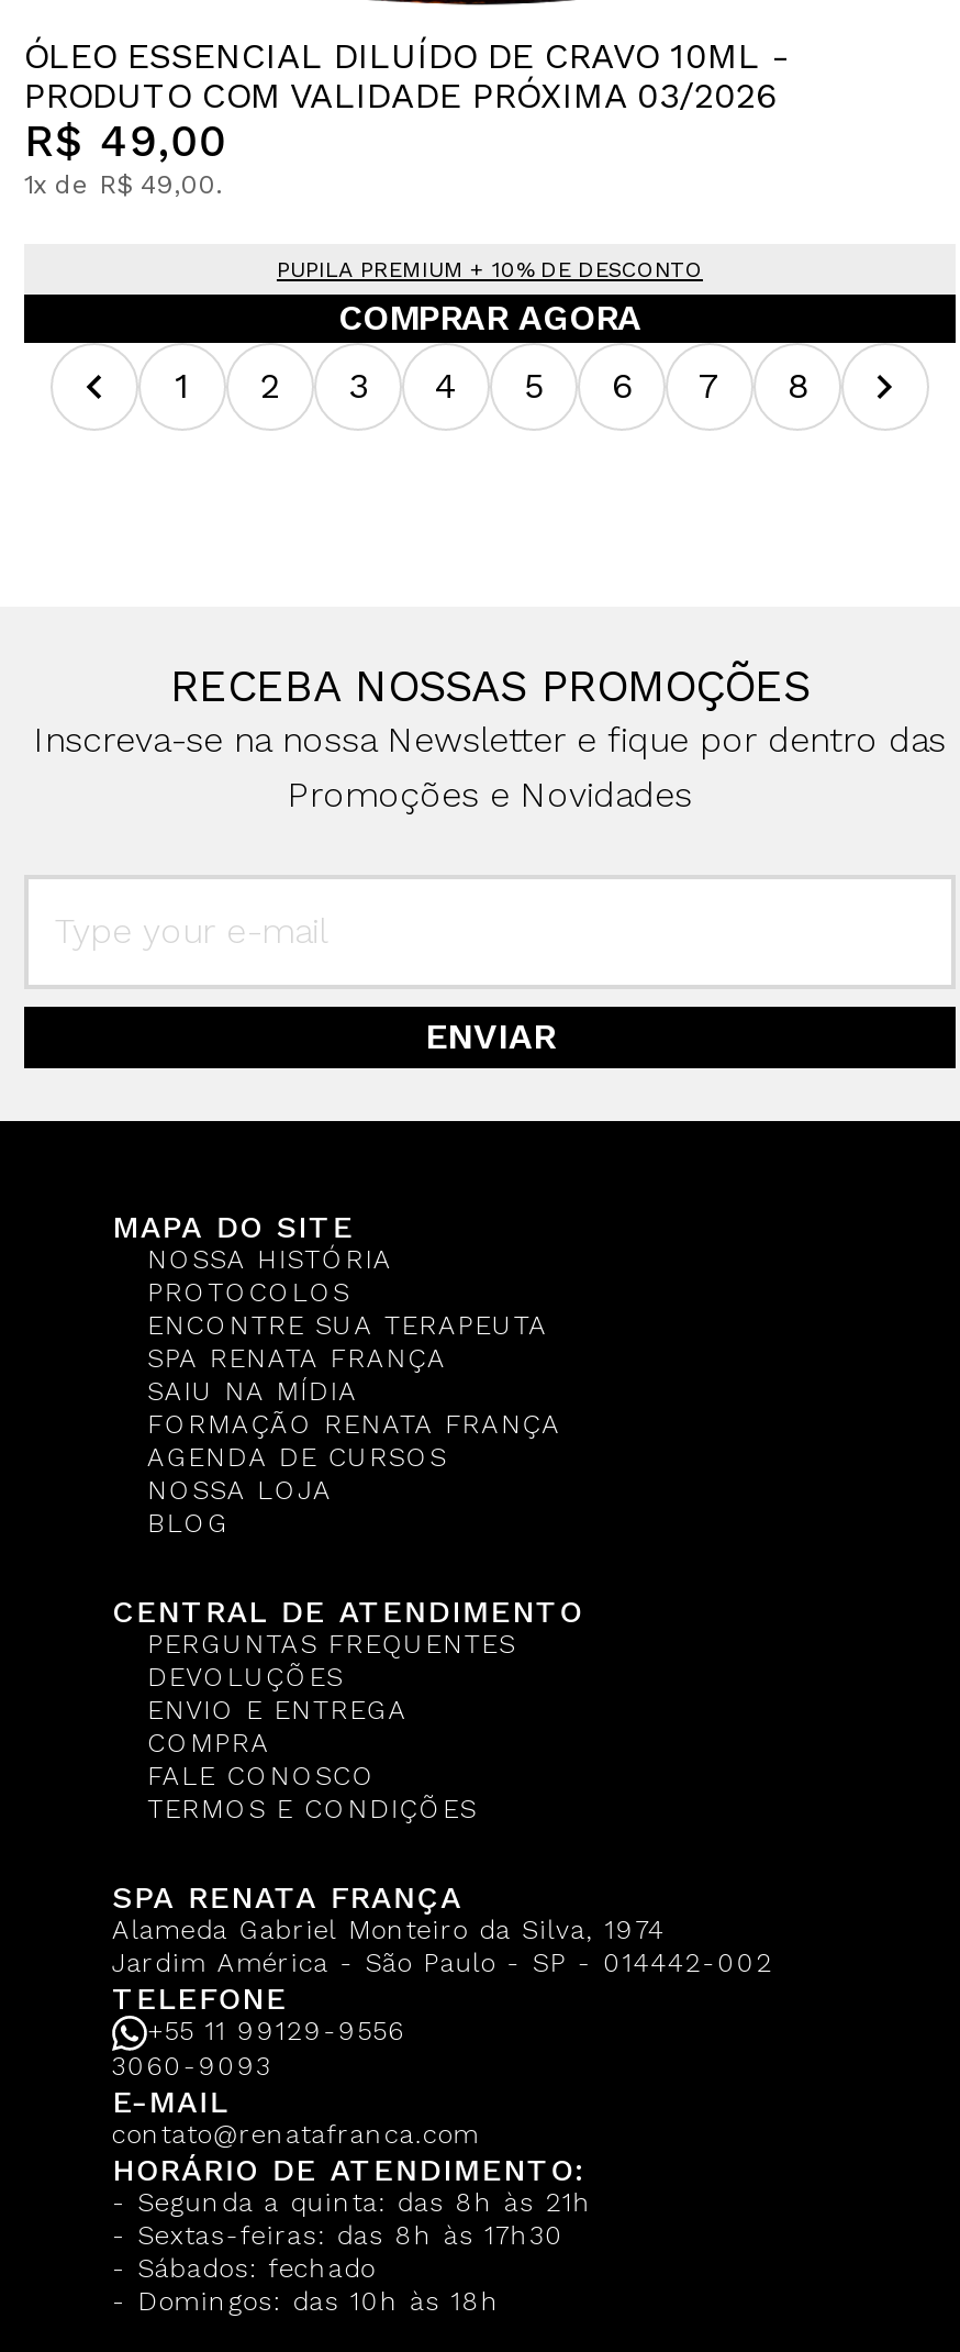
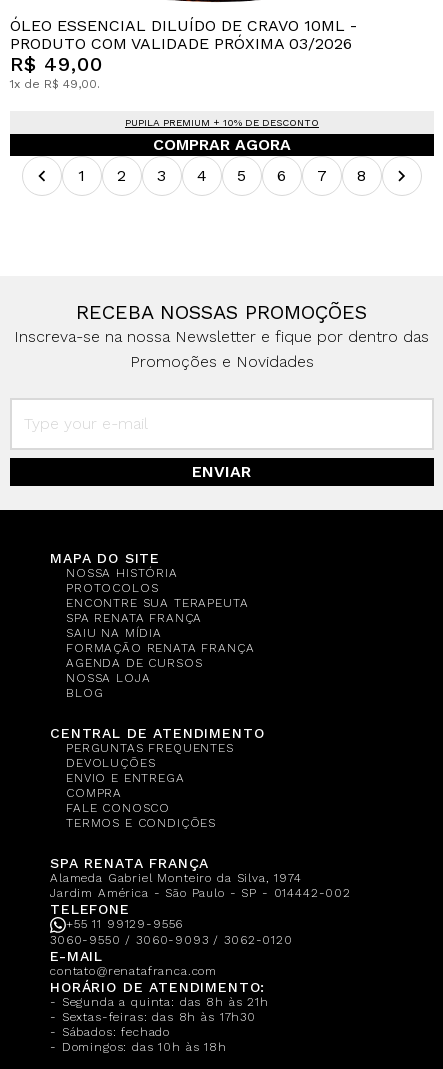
- 3060-9093
+ 3060-9550 / 3060-9093 / 3062-0120
